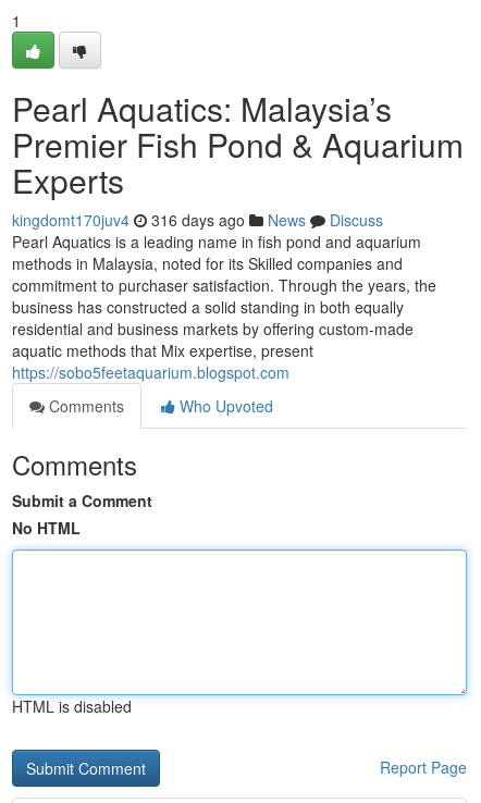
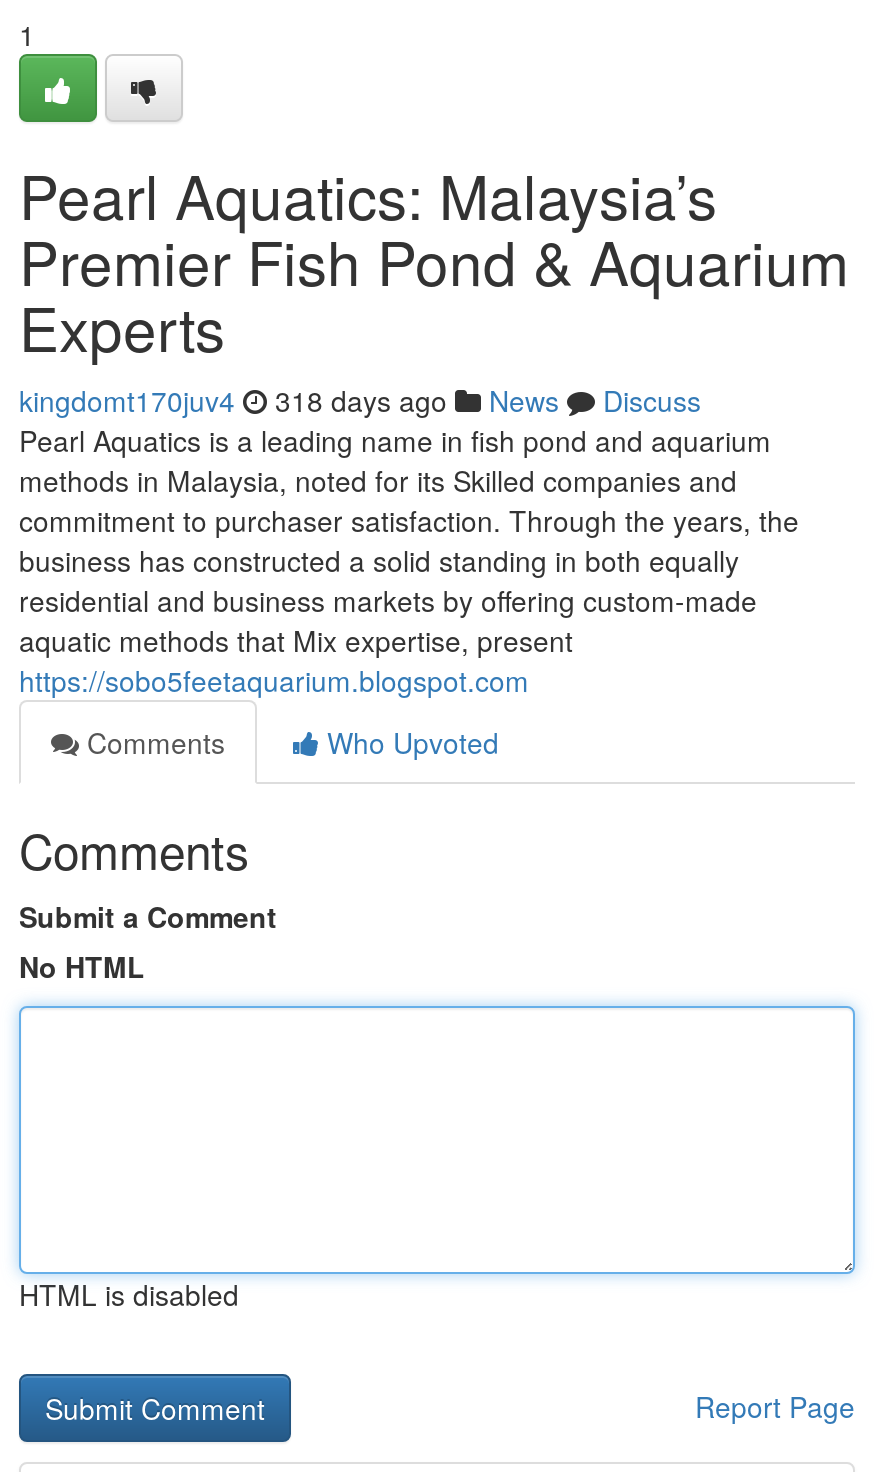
- kingdomt170juv4 316 days ago News Discuss
+ kingdomt170juv4 318 days ago News Discuss
